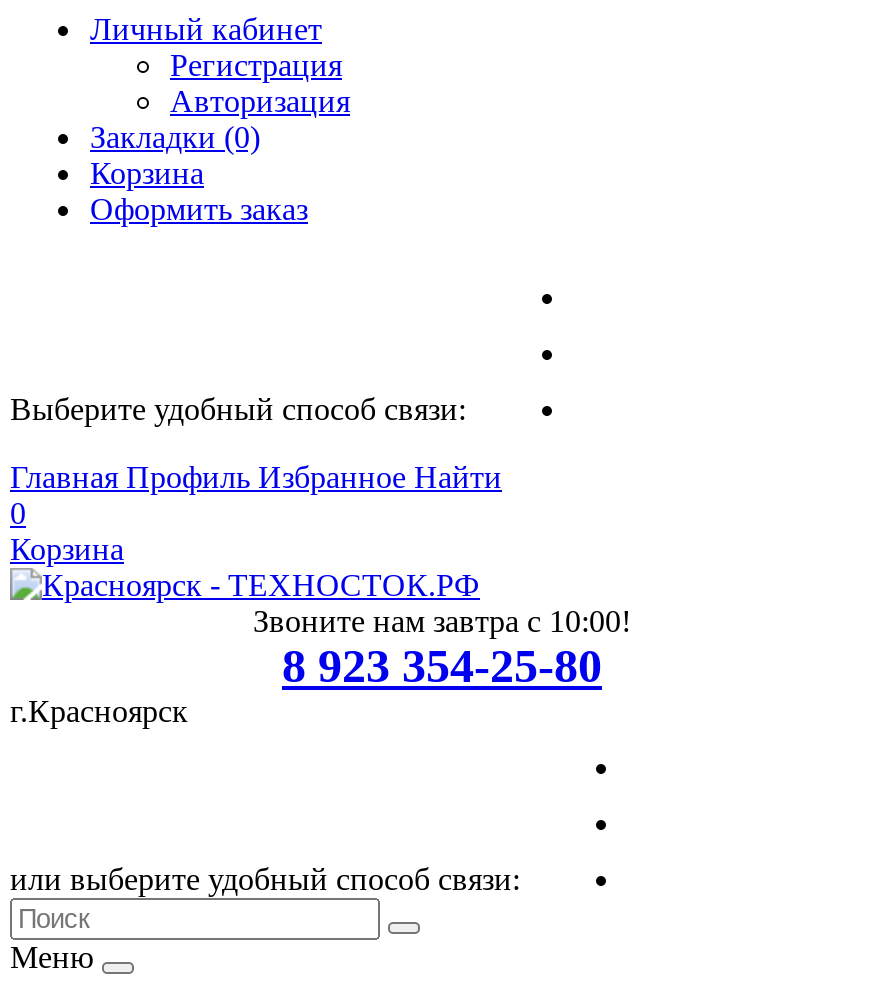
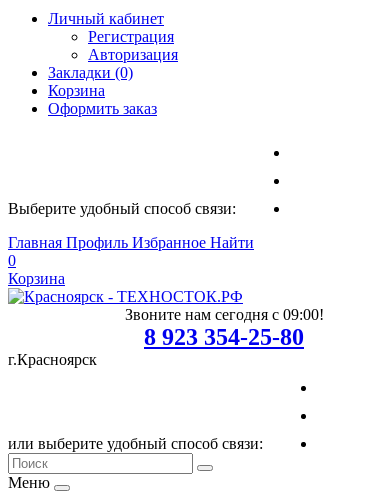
- Звоните нам завтра с 10:00!
+ Звоните нам сегодня с 09:00!
